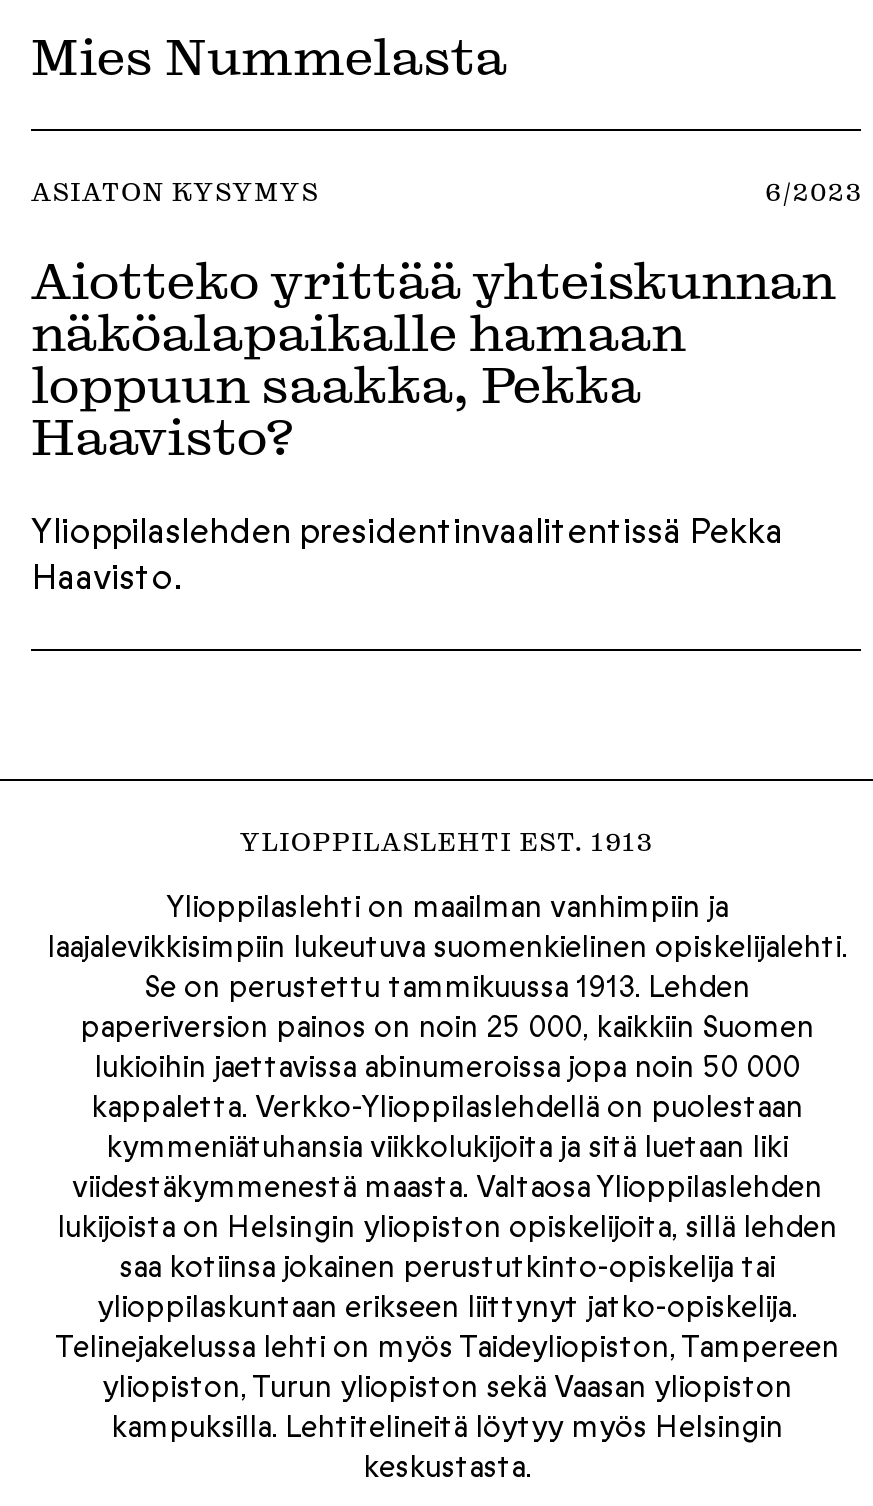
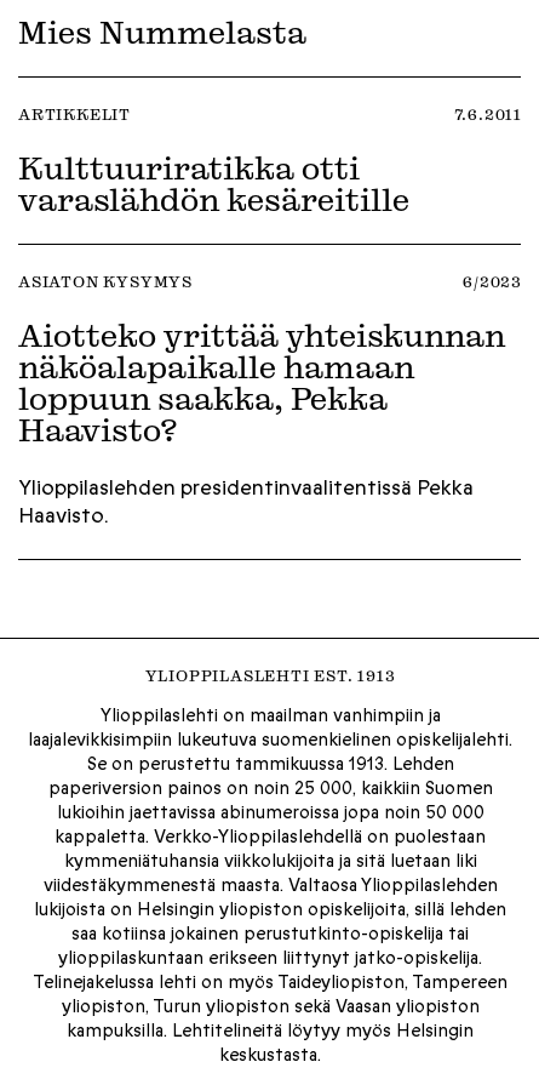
+ ARTIKKELIT
+ 7.6.2011
+ Kulttuuriratikka otti
+ varaslähdön kesäreitille
